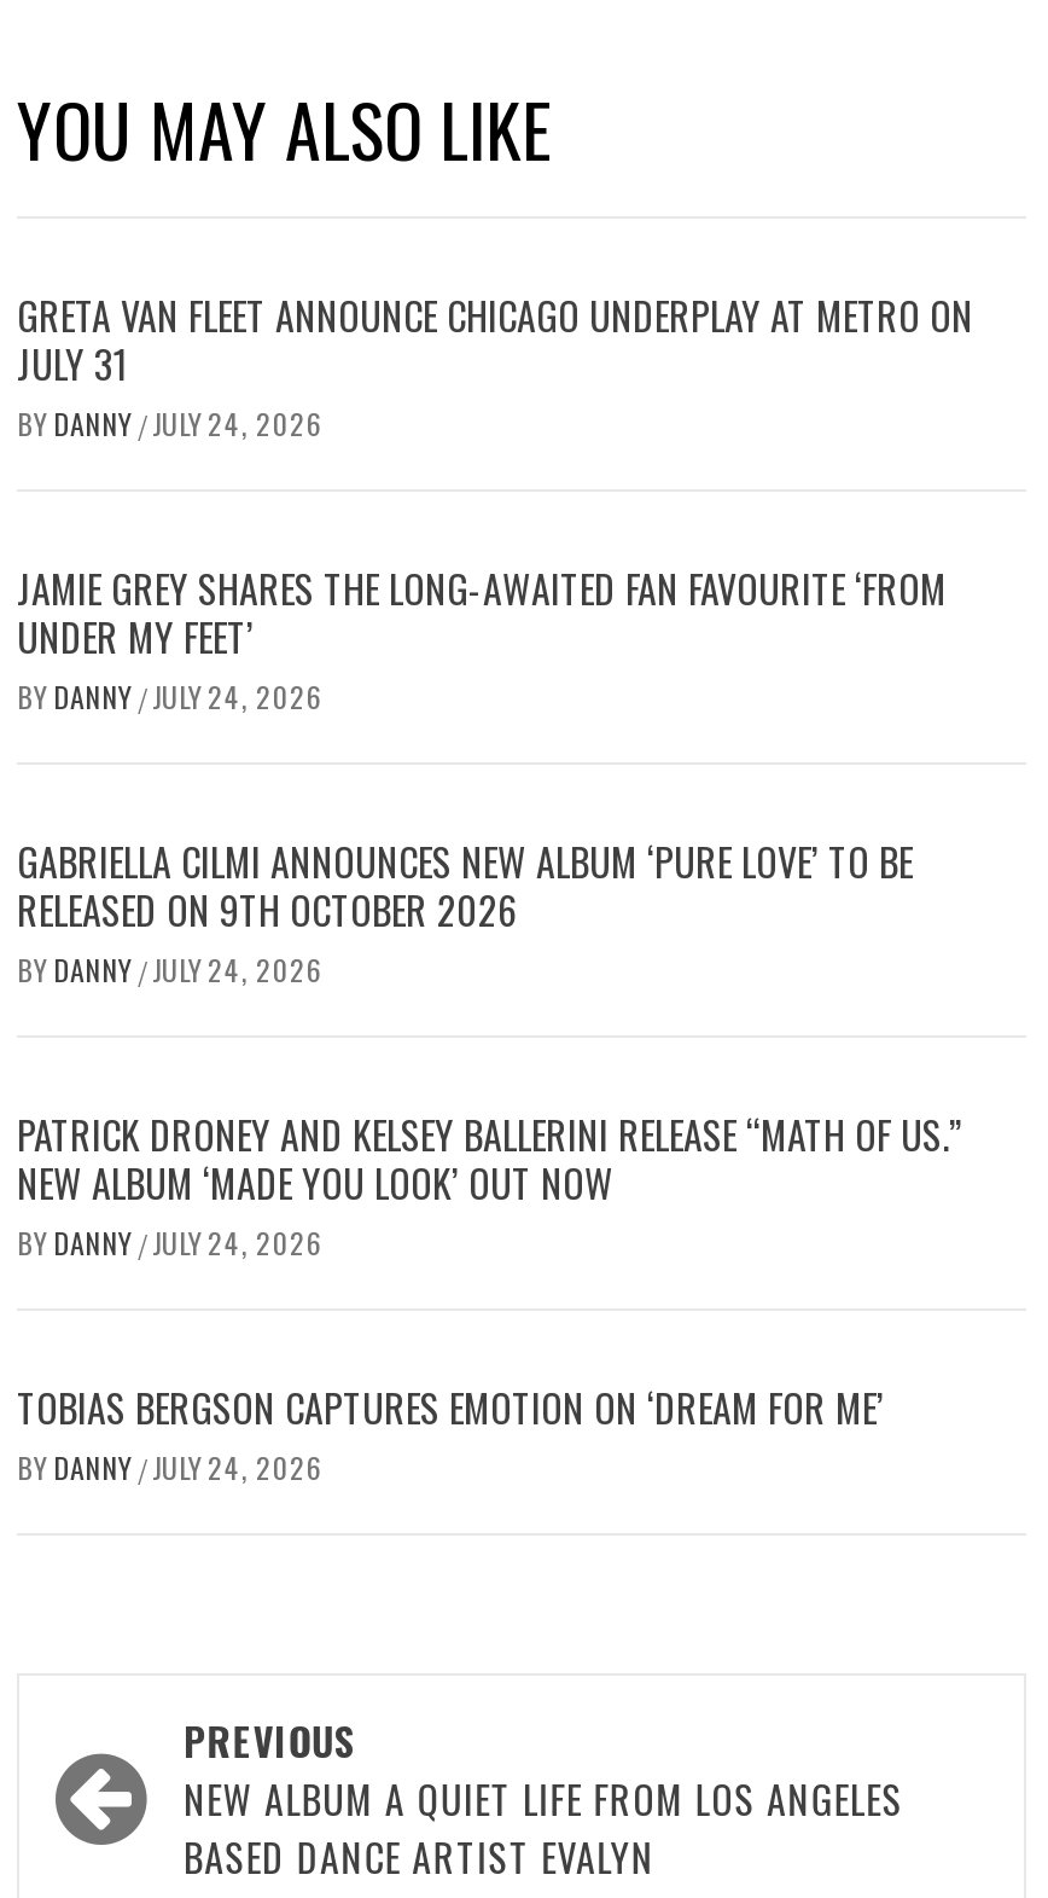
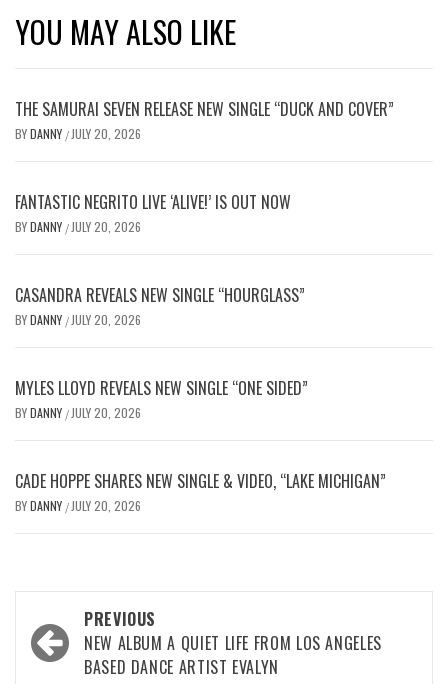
- GRETA VAN FLEET ANNOUNCE CHICAGO UNDERPLAY AT METRO ON
- JULY 31
- BY DANNY / JULY 24, 2026
+ THE SAMURAI SEVEN RELEASE NEW SINGLE “DUCK AND COVER”
+ BY DANNY / JULY 20, 2026

- JAMIE GREY SHARES THE LONG-AWAITED FAN FAVOURITE ‘FROM
- UNDER MY FEET’
- BY DANNY / JULY 24, 2026
+ FANTASTIC NEGRITO LIVE ‘ALIVE!’ IS OUT NOW
+ BY DANNY / JULY 20, 2026

- GABRIELLA CILMI ANNOUNCES NEW ALBUM ‘PURE LOVE’ TO BE
- RELEASED ON 9TH OCTOBER 2026
- BY DANNY / JULY 24, 2026
+ CASANDRA REVEALS NEW SINGLE “HOURGLASS”
+ BY DANNY / JULY 20, 2026

- PATRICK DRONEY AND KELSEY BALLERINI RELEASE “MATH OF US.”
- NEW ALBUM ‘MADE YOU LOOK’ OUT NOW
- BY DANNY / JULY 24, 2026
+ MYLES LLOYD REVEALS NEW SINGLE “ONE SIDED”
+ BY DANNY / JULY 20, 2026

- TOBIAS BERGSON CAPTURES EMOTION ON ‘DREAM FOR ME’
- BY DANNY / JULY 24, 2026
+ CADE HOPPE SHARES NEW SINGLE & VIDEO, “LAKE MICHIGAN”
+ BY DANNY / JULY 20, 2026
